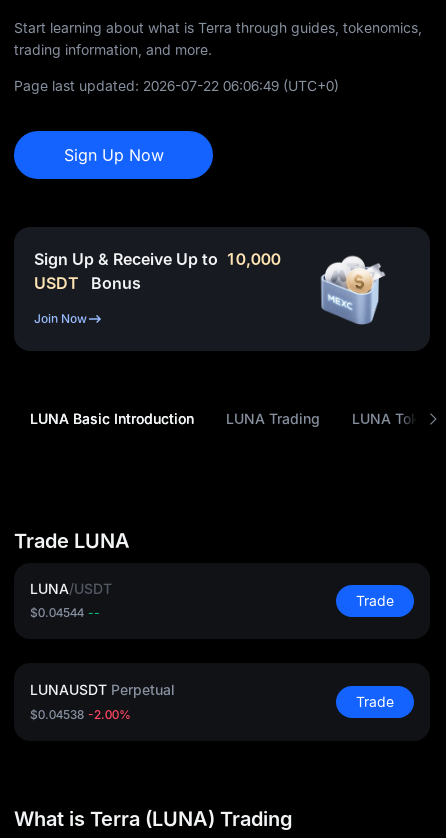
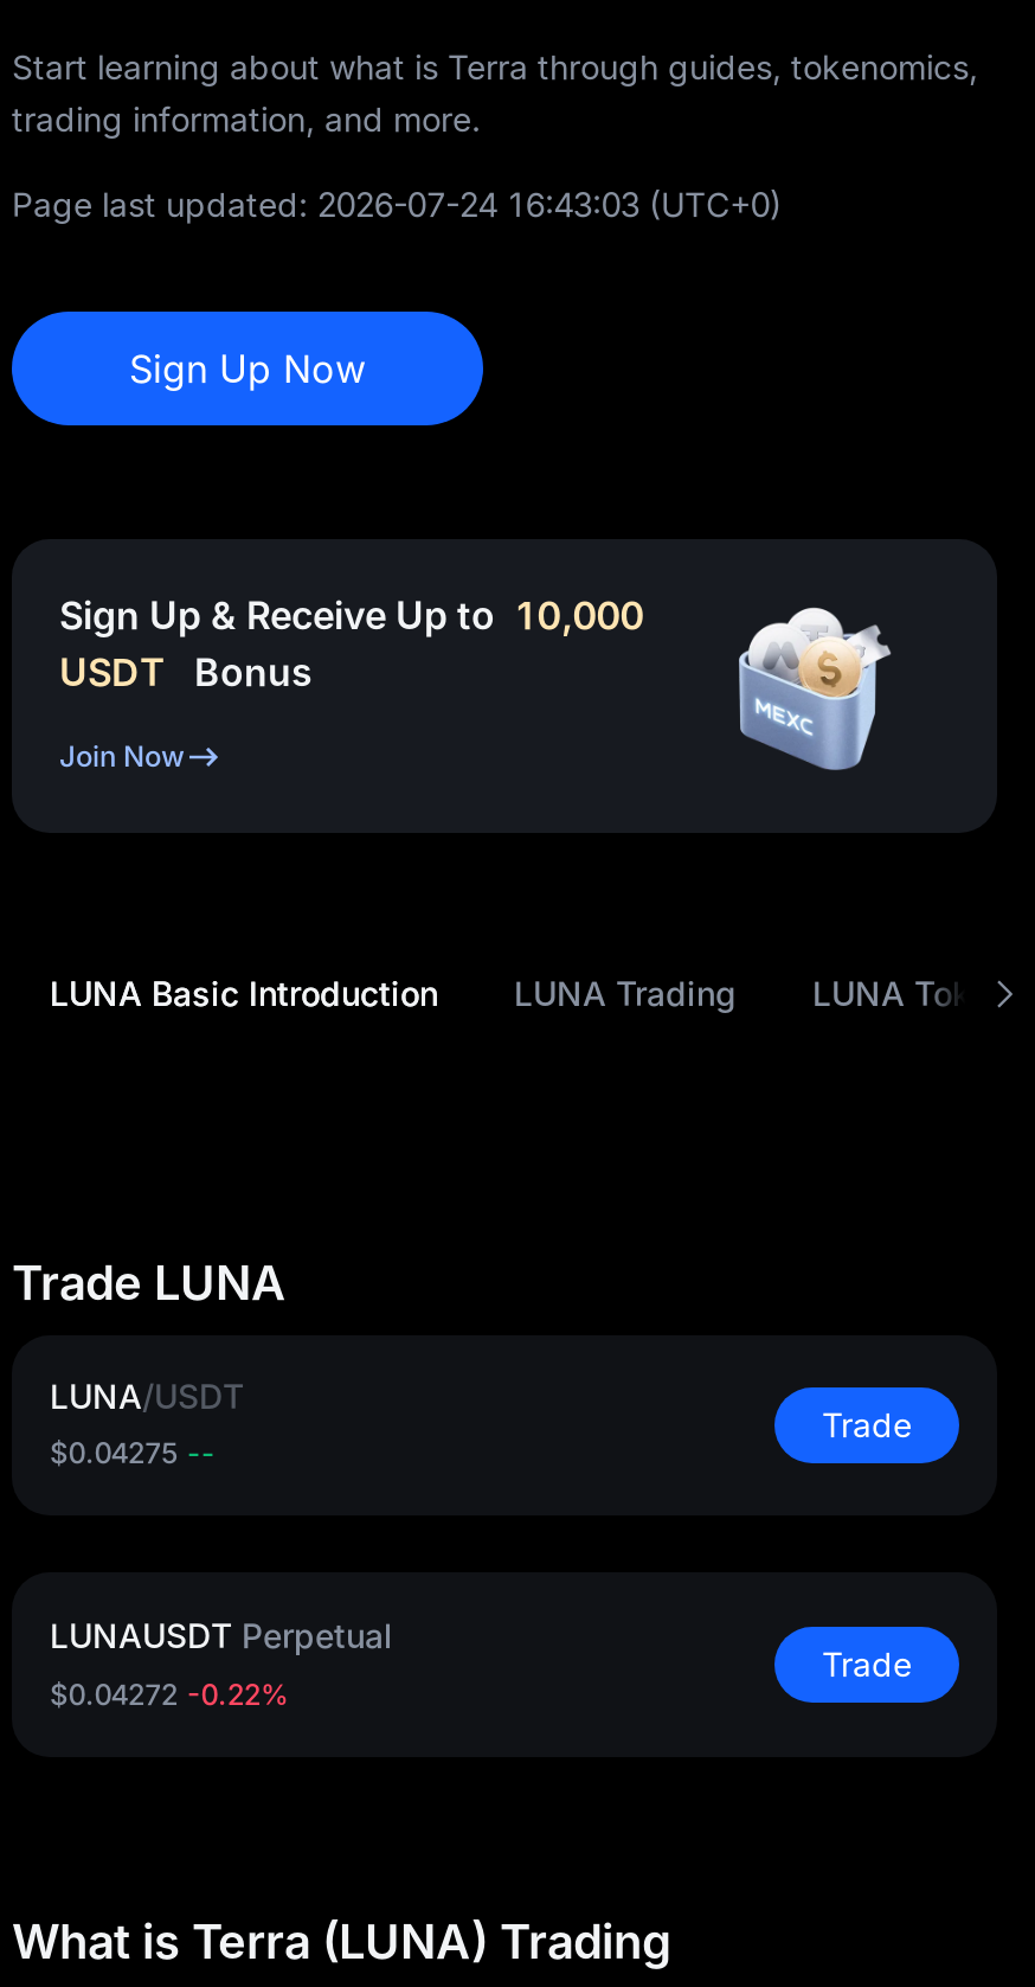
- Page last updated: 2026-07-22 06:06:49 (UTC+0)
+ Page last updated: 2026-07-24 16:43:03 (UTC+0)

- $0.04544 --
+ $0.04275 --

- $0.04538 -2.00%
+ $0.04272 -0.22%
